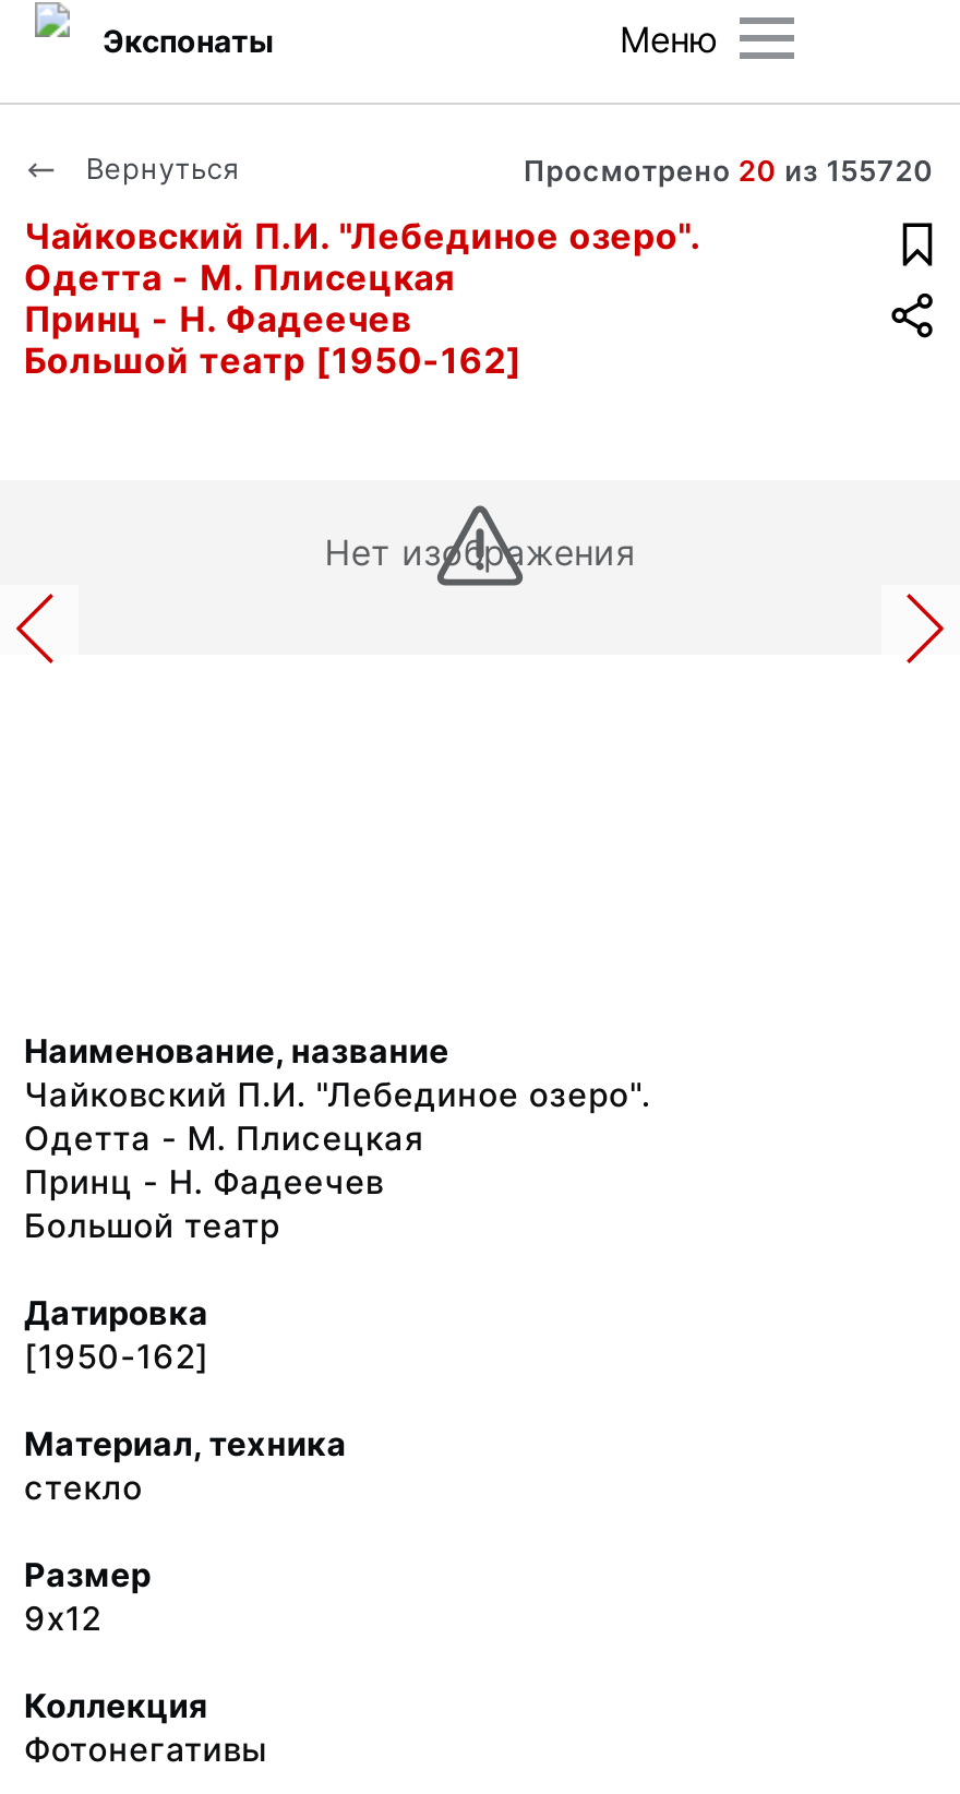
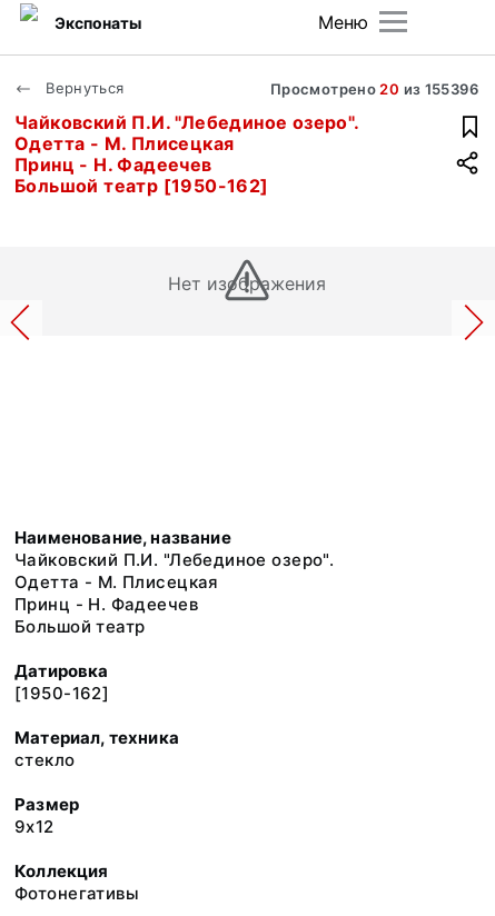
- Просмотрено 20 из 155720
+ Просмотрено 20 из 155396
